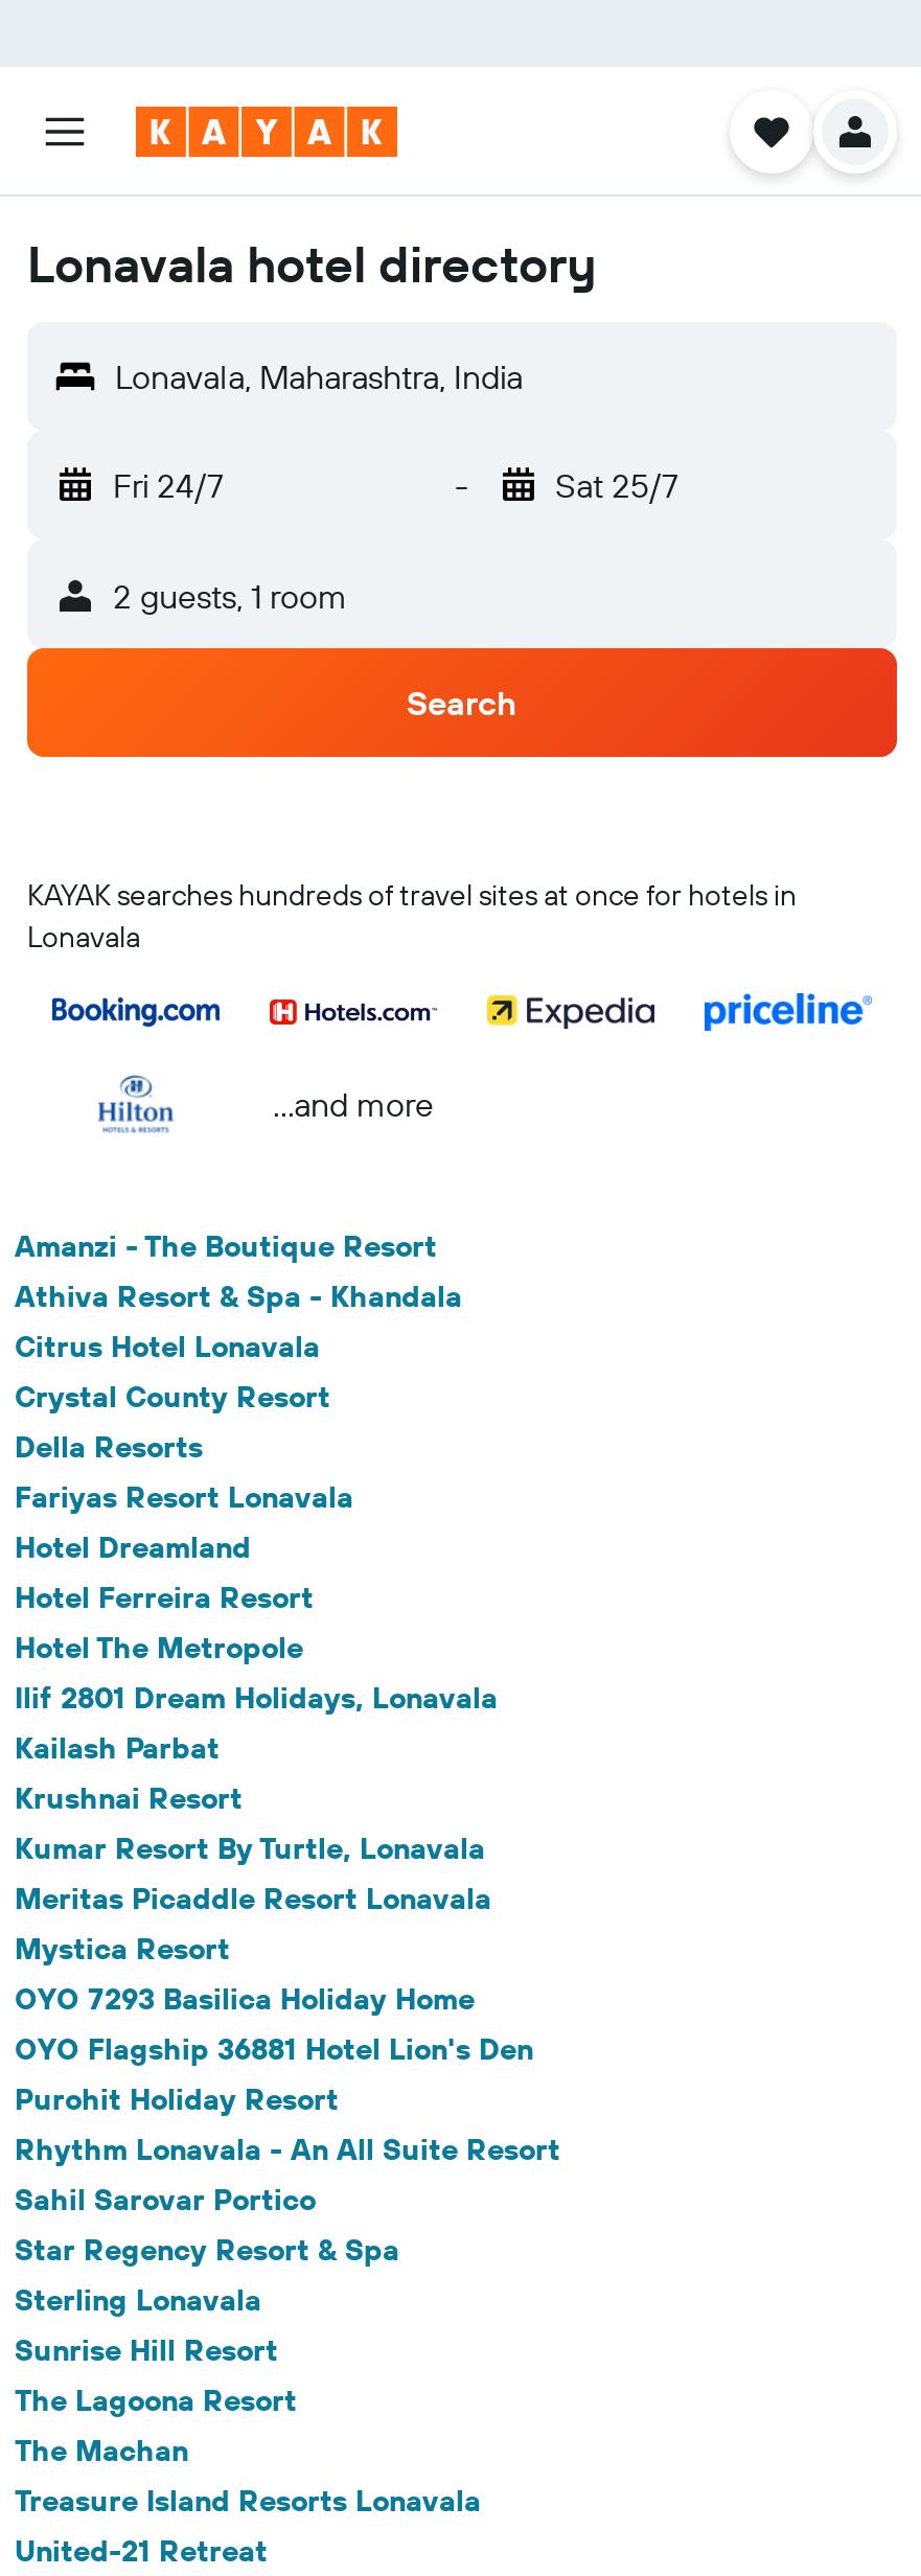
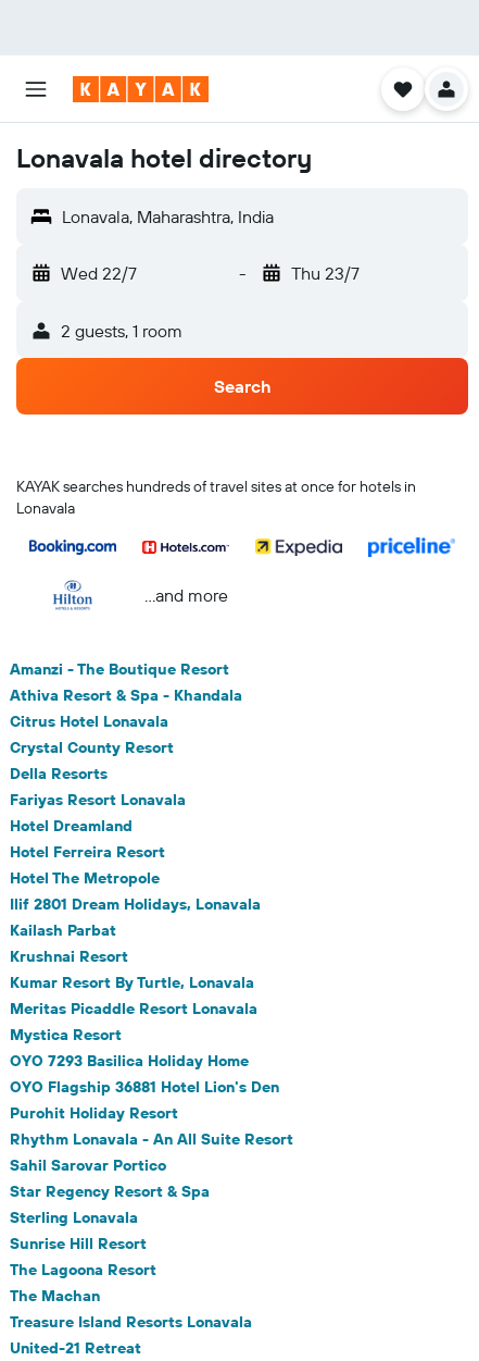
- Fri 24/7
+ Wed 22/7

- Sat 25/7
+ Thu 23/7
